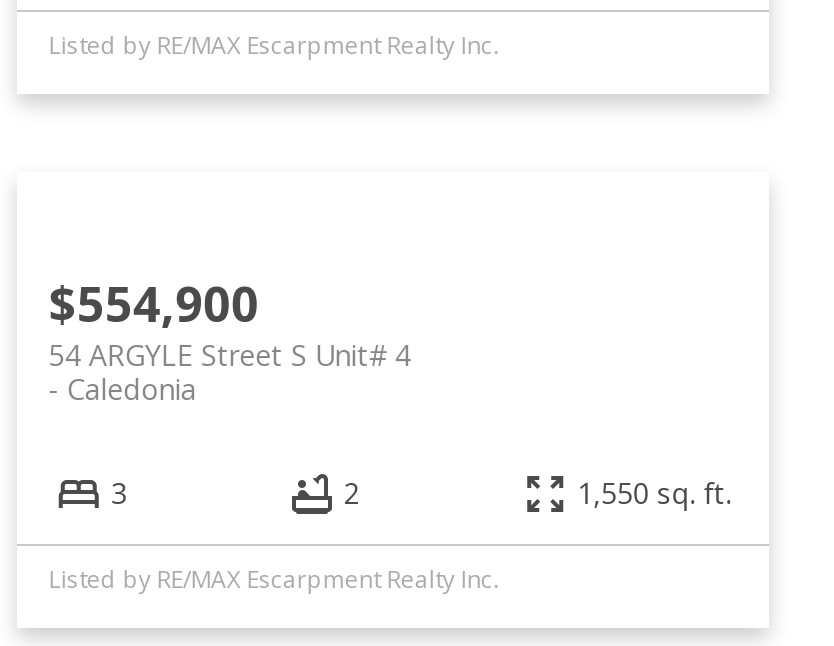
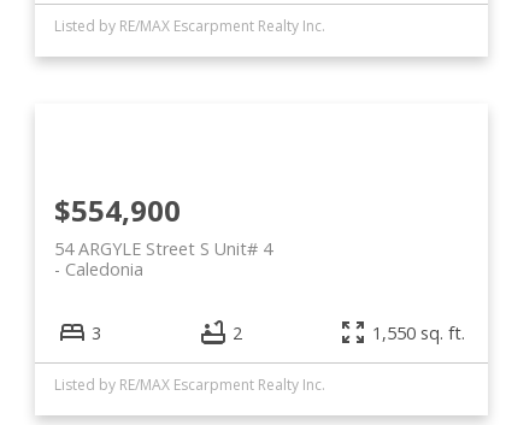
+ $554,900

- $554,900
